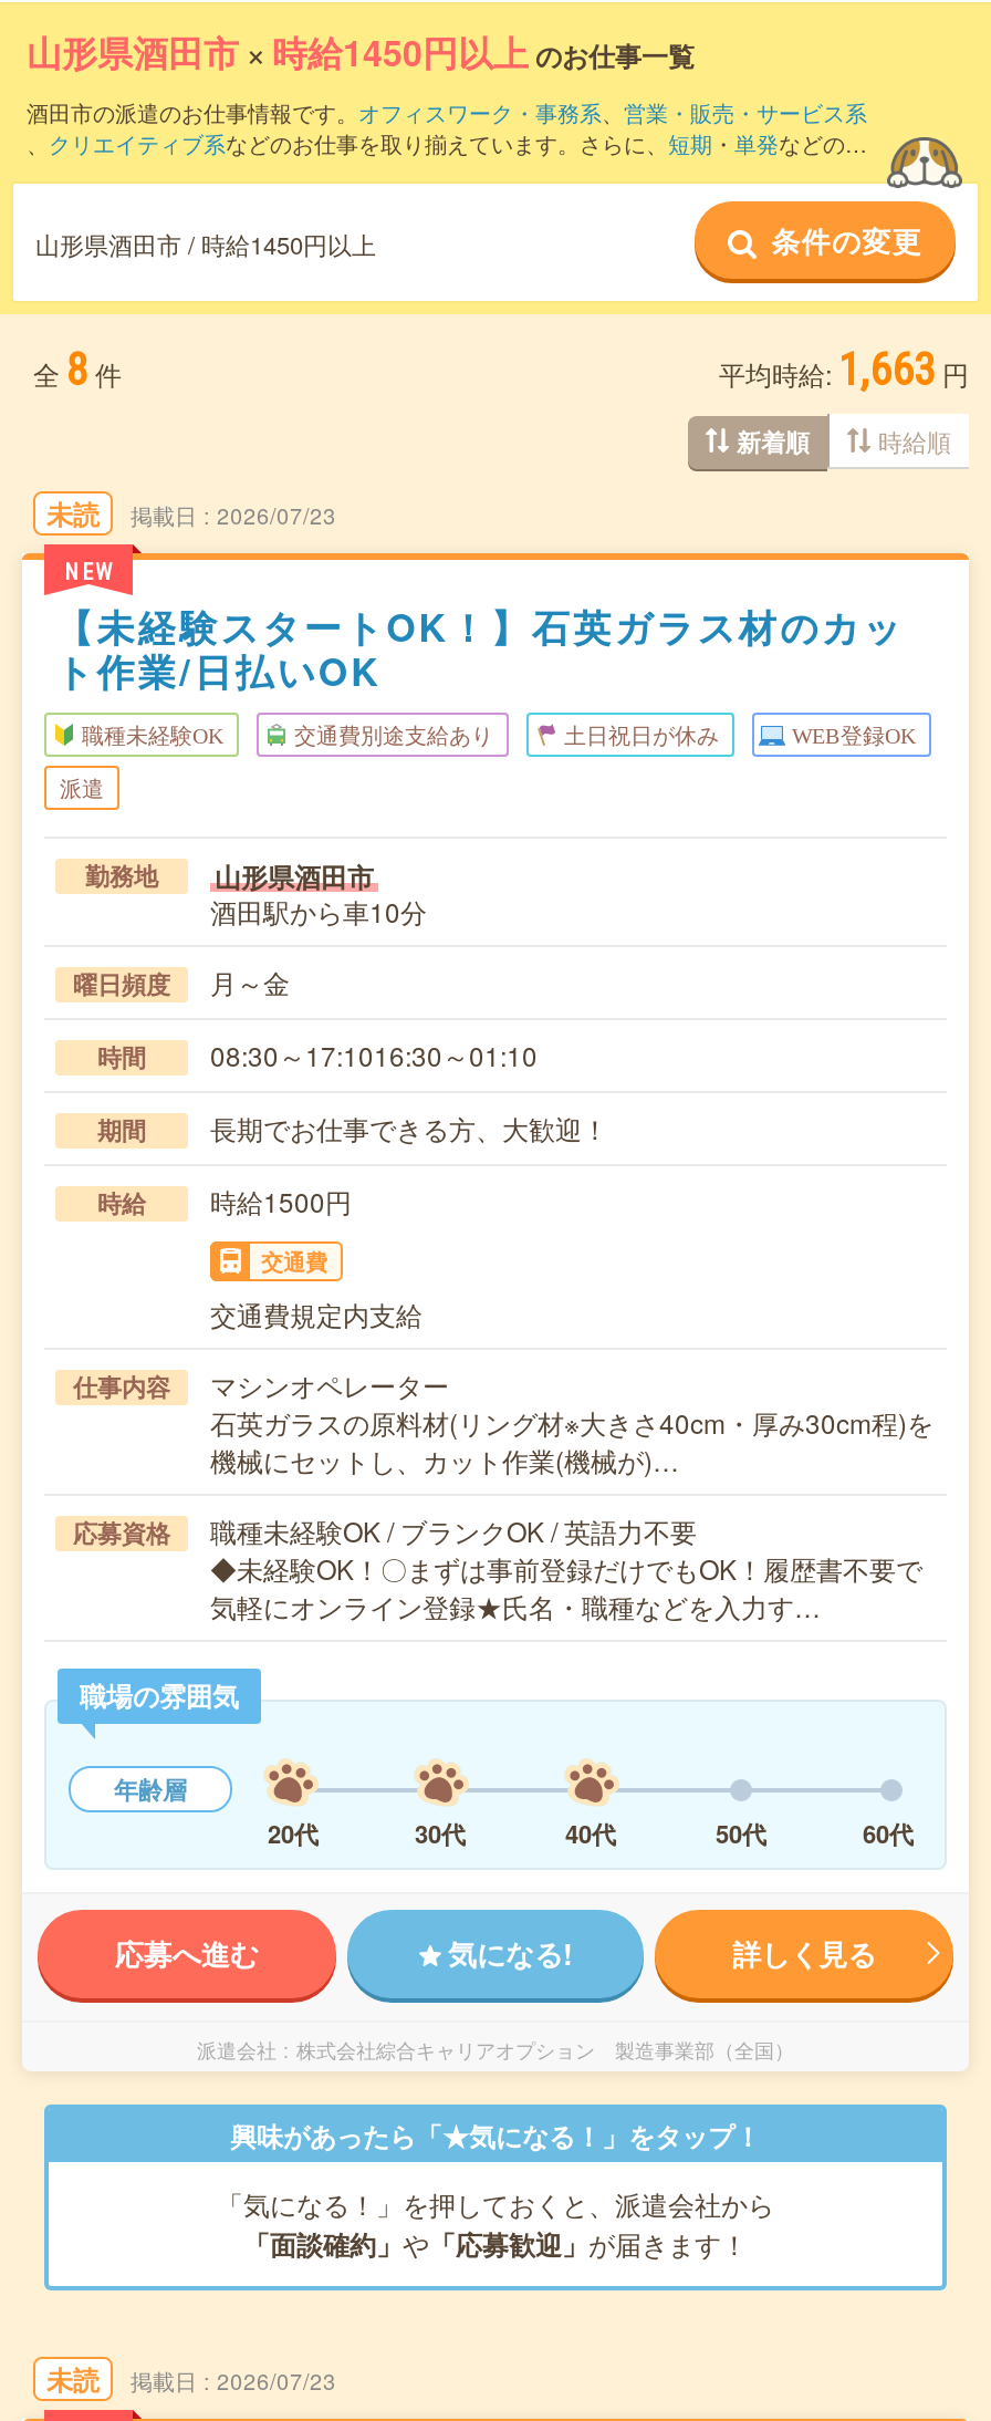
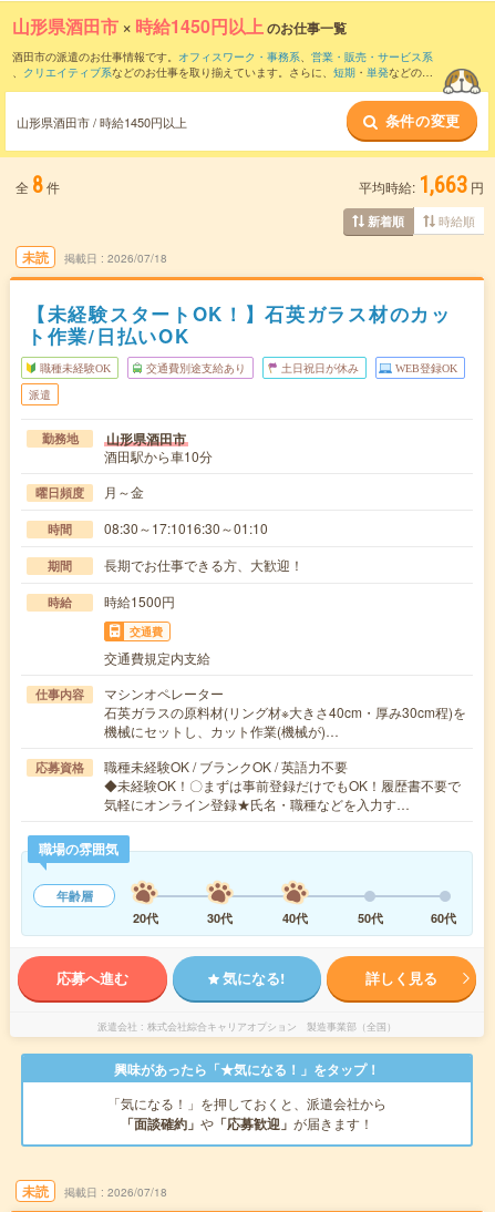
- 2026/07/23
+ 2026/07/18

- NEW

- 2026/07/23
+ 2026/07/18
